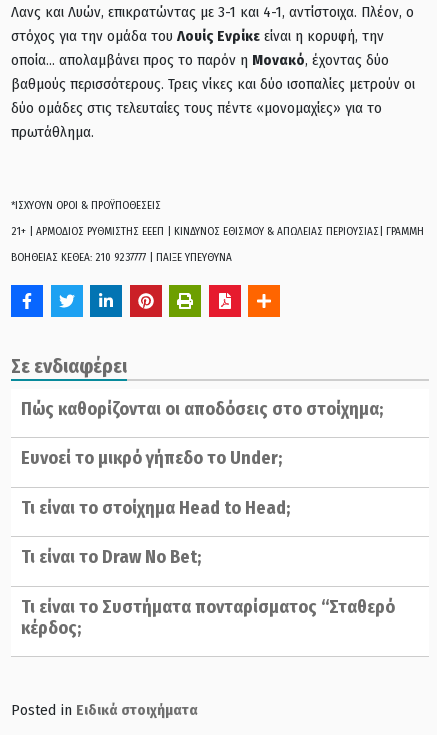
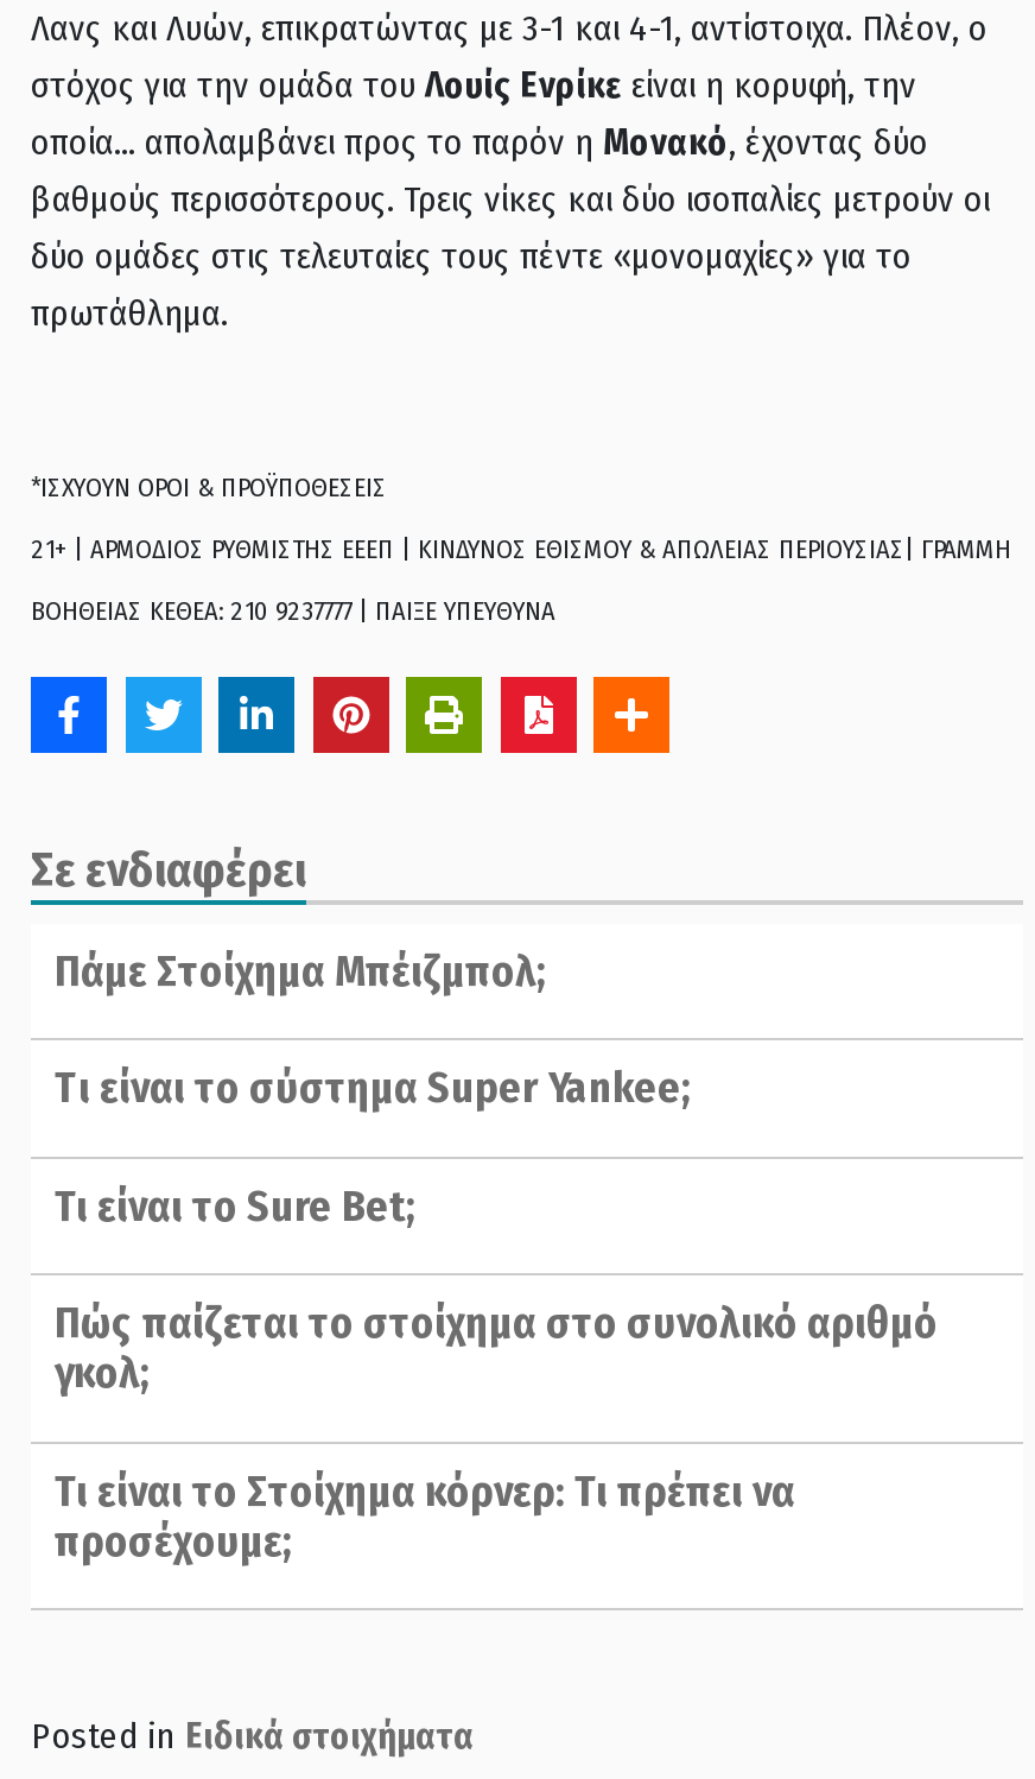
- Πώς καθορίζονται οι αποδόσεις στο στοίχημα;
+ Πάμε Στοίχημα Μπέιζμπολ;

- Ευνοεί το μικρό γήπεδο το Under;
+ Tι είναι το σύστημα Super Yankee;

- Τι είναι το στοίχημα Head to Head;
+ Τι είναι το Sure Bet;

- Τι είναι το Draw No Bet;
+ Πώς παίζεται το στοίχημα στο συνολικό αριθμό
+ γκολ;

- Τι είναι το Συστήματα πονταρίσματος “Σταθερό
- κέρδος;
+ Τι είναι το Στοίχημα κόρνερ: Τι πρέπει να
+ προσέχουμε;
